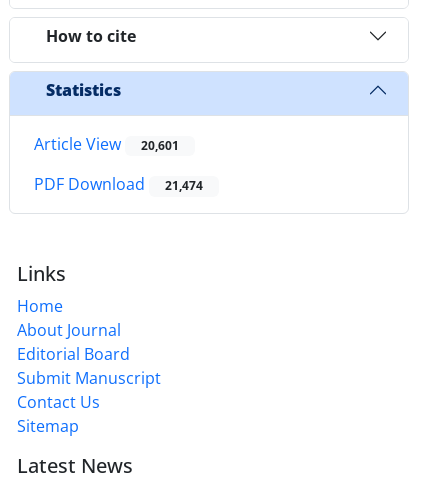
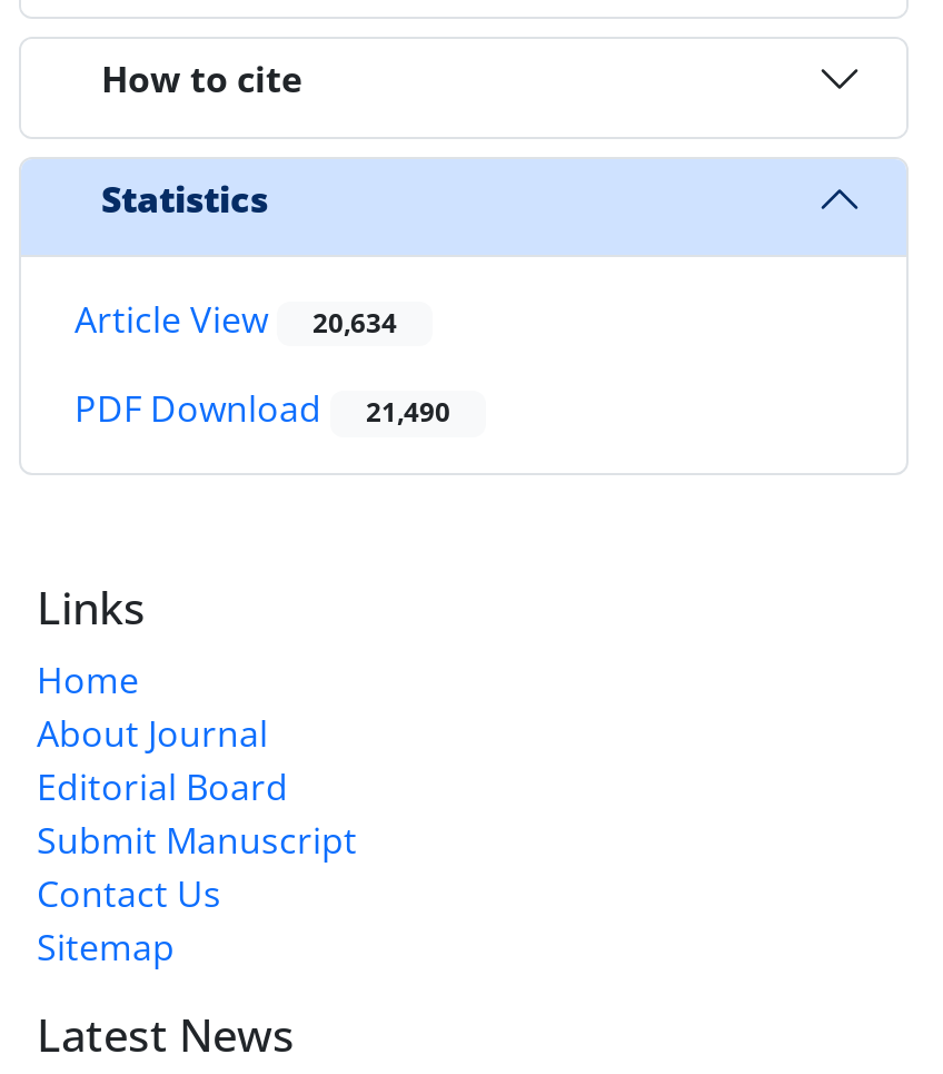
- Article View 20,601
+ Article View 20,634

- PDF Download 21,474
+ PDF Download 21,490
